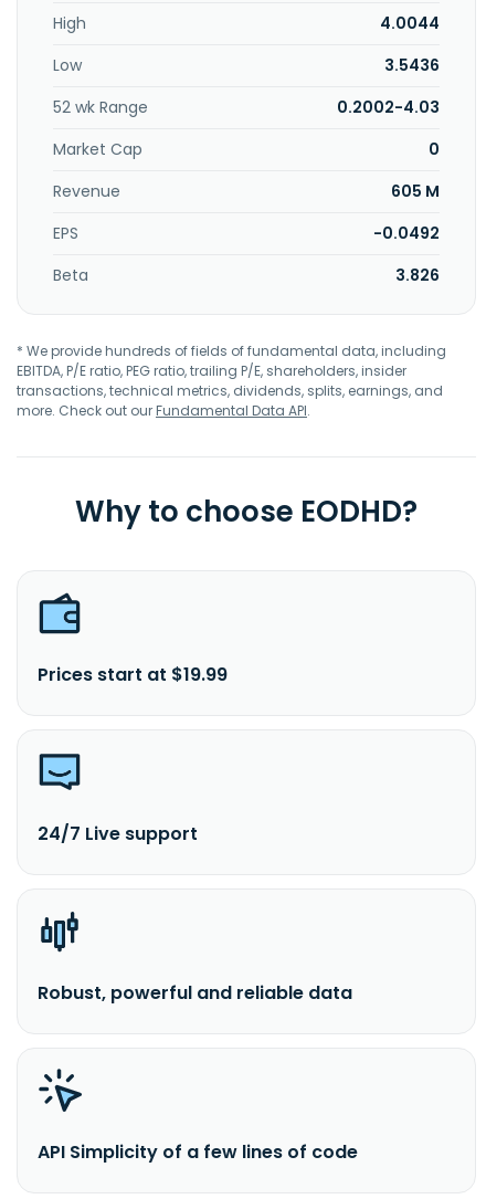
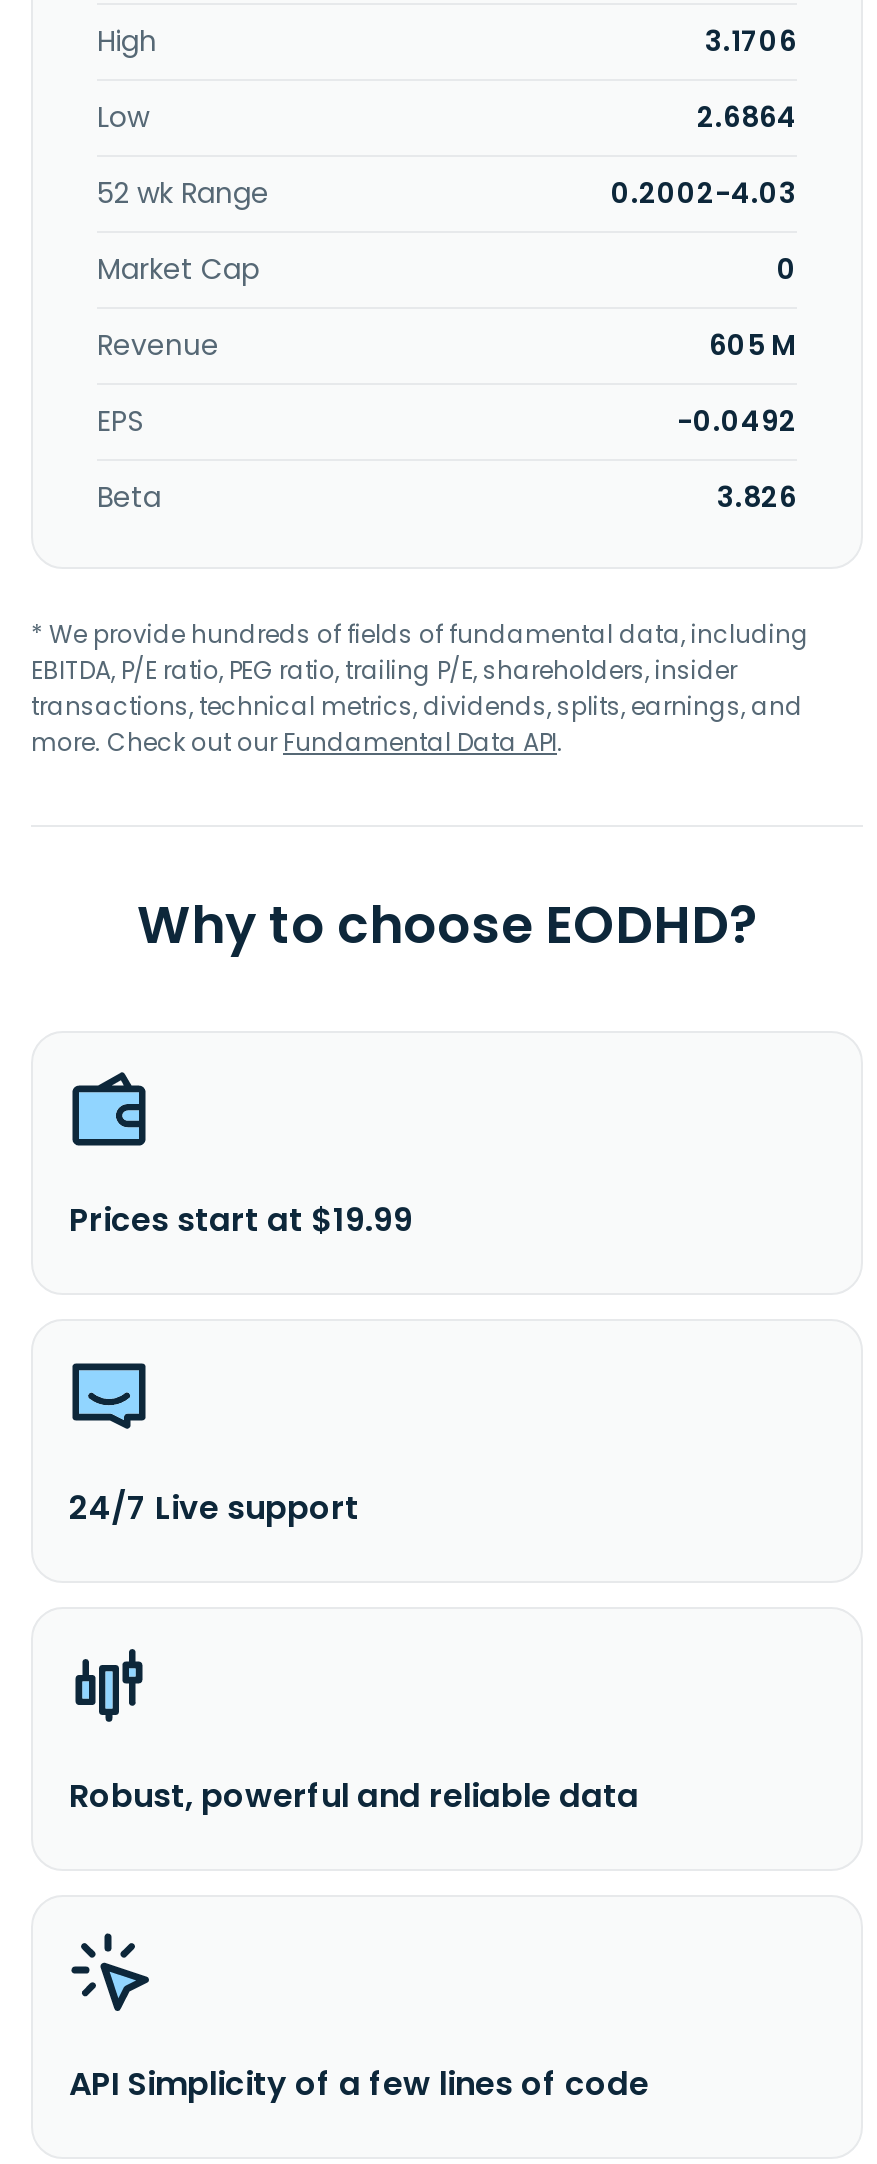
- 4.0044
+ 3.1706

- 3.5436
+ 2.6864
